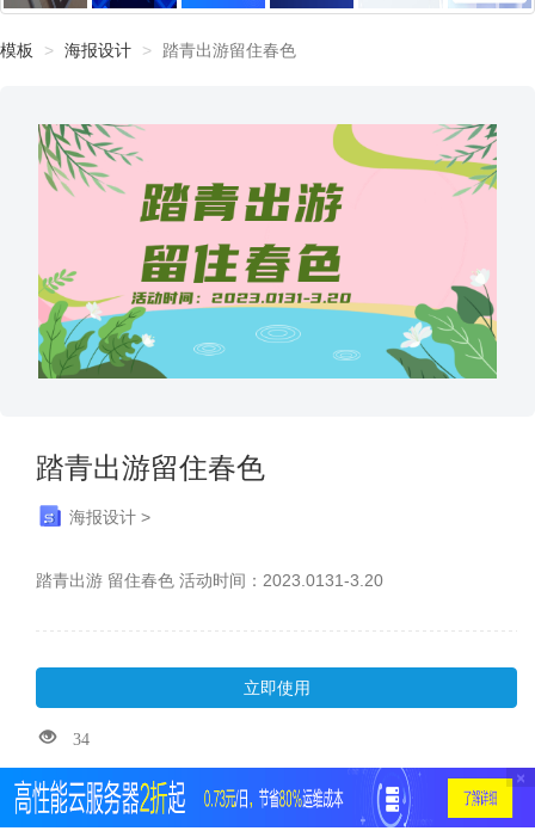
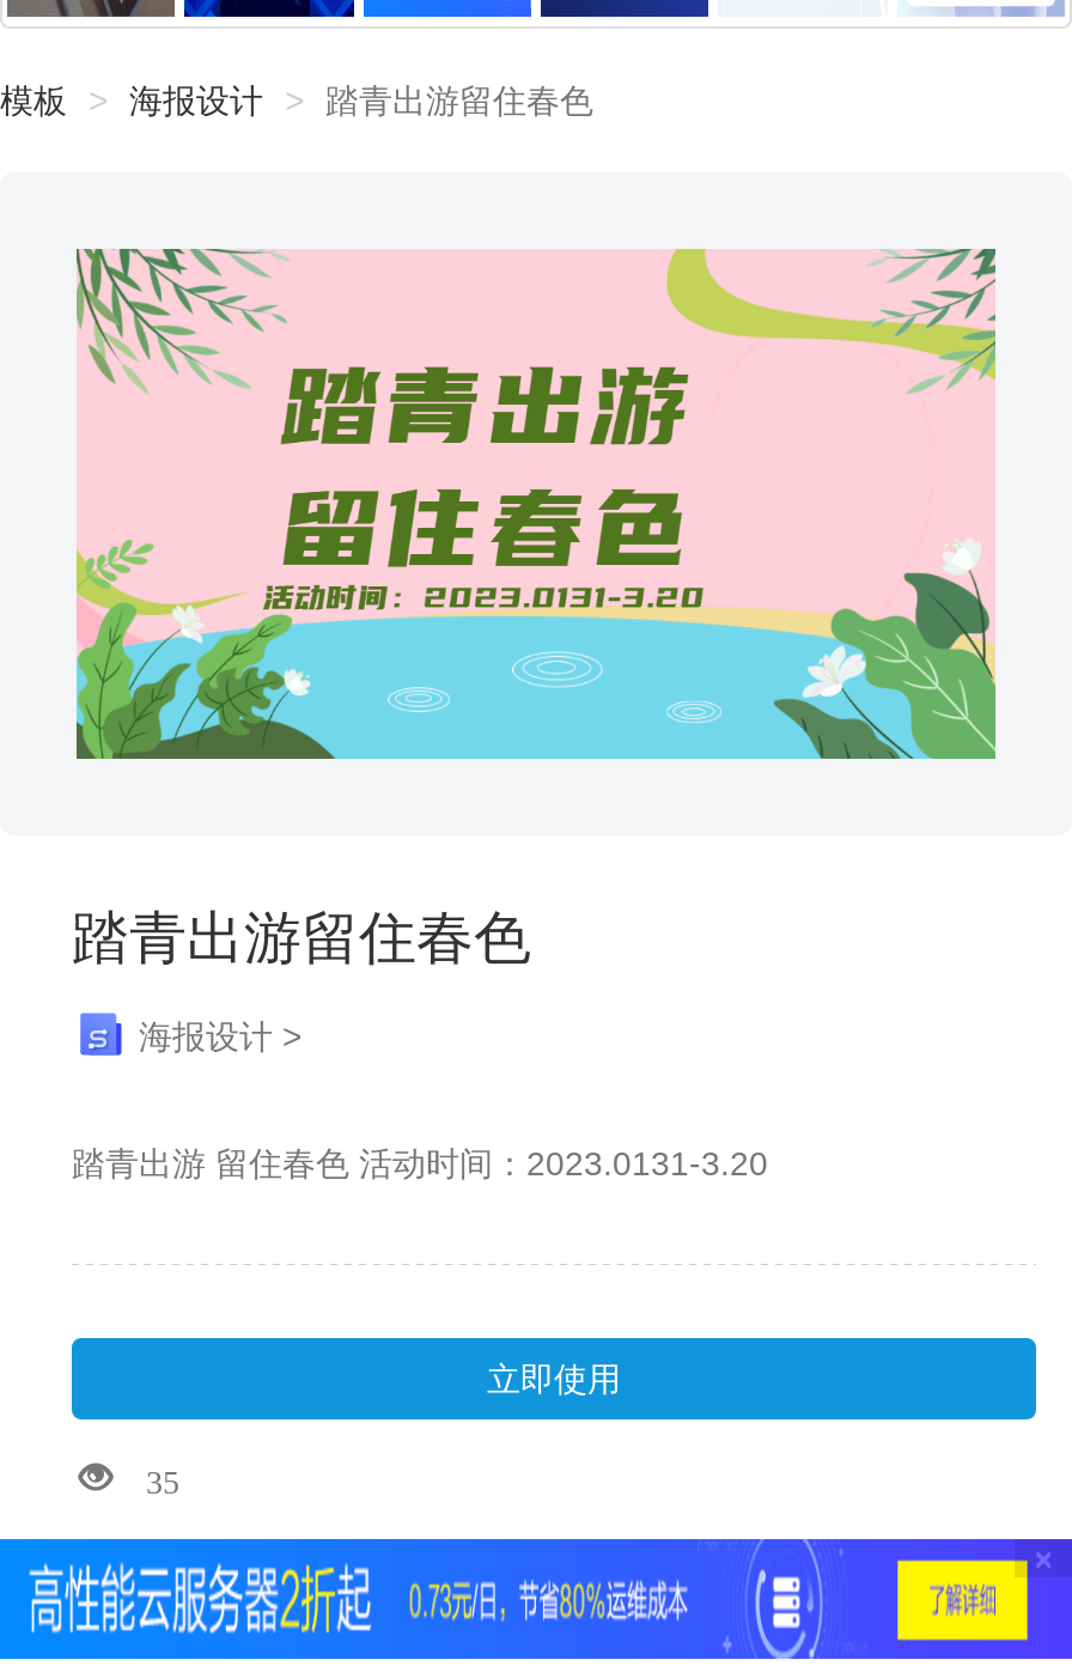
- 34
+ 35
